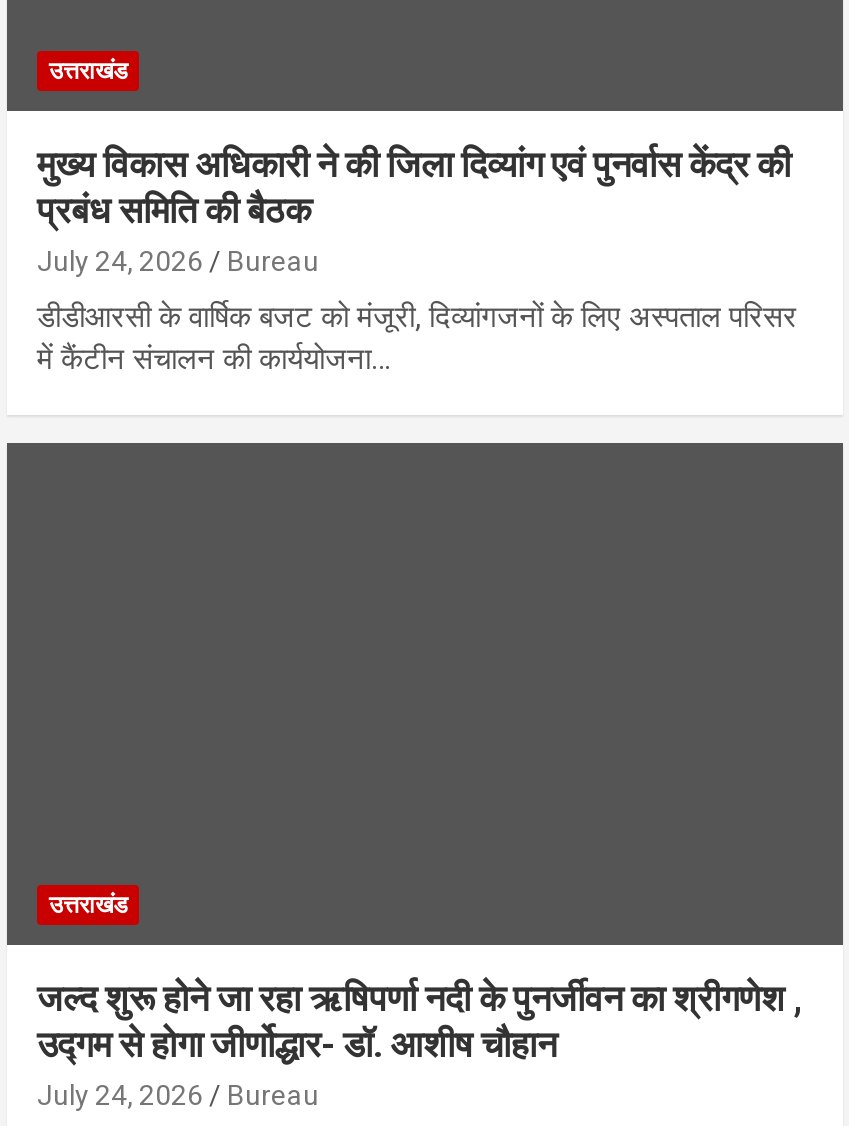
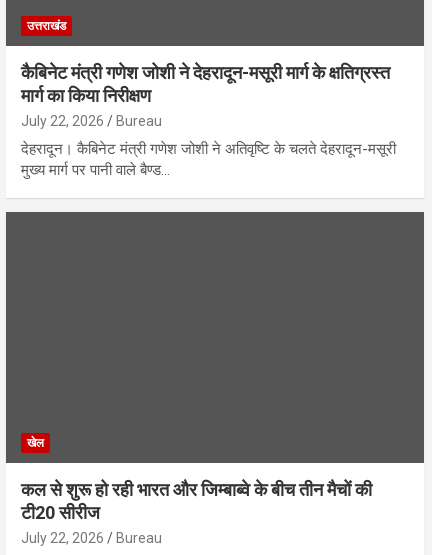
- मुख्य विकास अधिकारी ने की जिला दिव्यांग एवं पुनर्वास केंद्र की
- प्रबंध समिति की बैठक
- July 24, 2026
+ कैबिनेट मंत्री गणेश जोशी ने देहरादून-मसूरी मार्ग के क्षतिग्रस्त
+ मार्ग का किया निरीक्षण
+ July 22, 2026

- डीडीआरसी के वार्षिक बजट को मंजूरी, दिव्यांगजनों के लिए अस्पताल परिसर
- में कैंटीन संचालन की कार्ययोजना…
+ देहरादून। कैबिनेट मंत्री गणेश जोशी ने अतिवृष्टि के चलते देहरादून-मसूरी
+ मुख्य मार्ग पर पानी वाले बैण्ड…

- उत्तराखंड
+ खेल

- जल्द शुरू होने जा रहा ऋषिपर्णा नदी के पुनर्जीवन का श्रीगणेश ,
- उद्गम से होगा जीर्णोद्धार- डॉ. आशीष चौहान
- July 24, 2026
+ कल से शुरू हो रही भारत और जिम्बाब्वे के बीच तीन मैचों की
+ टी20 सीरीज
+ July 22, 2026
